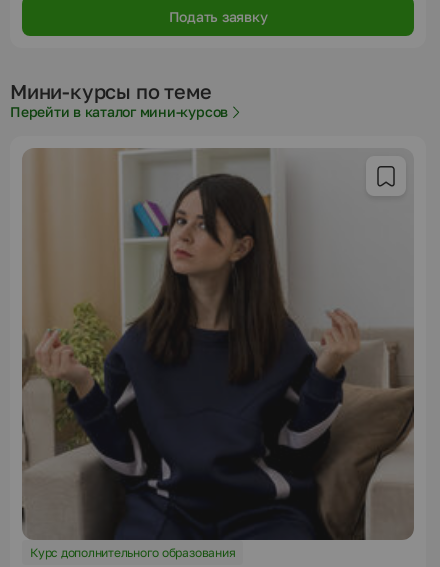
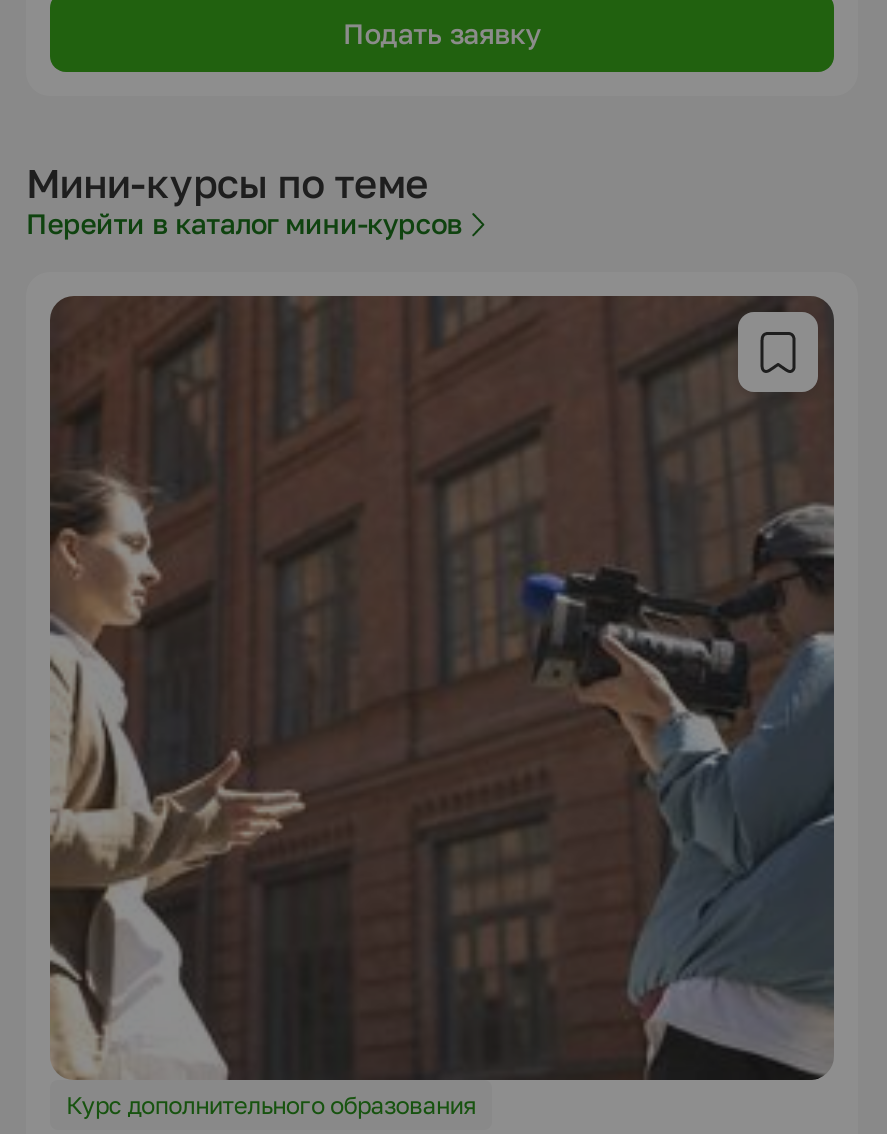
- [image]
+ [image]
